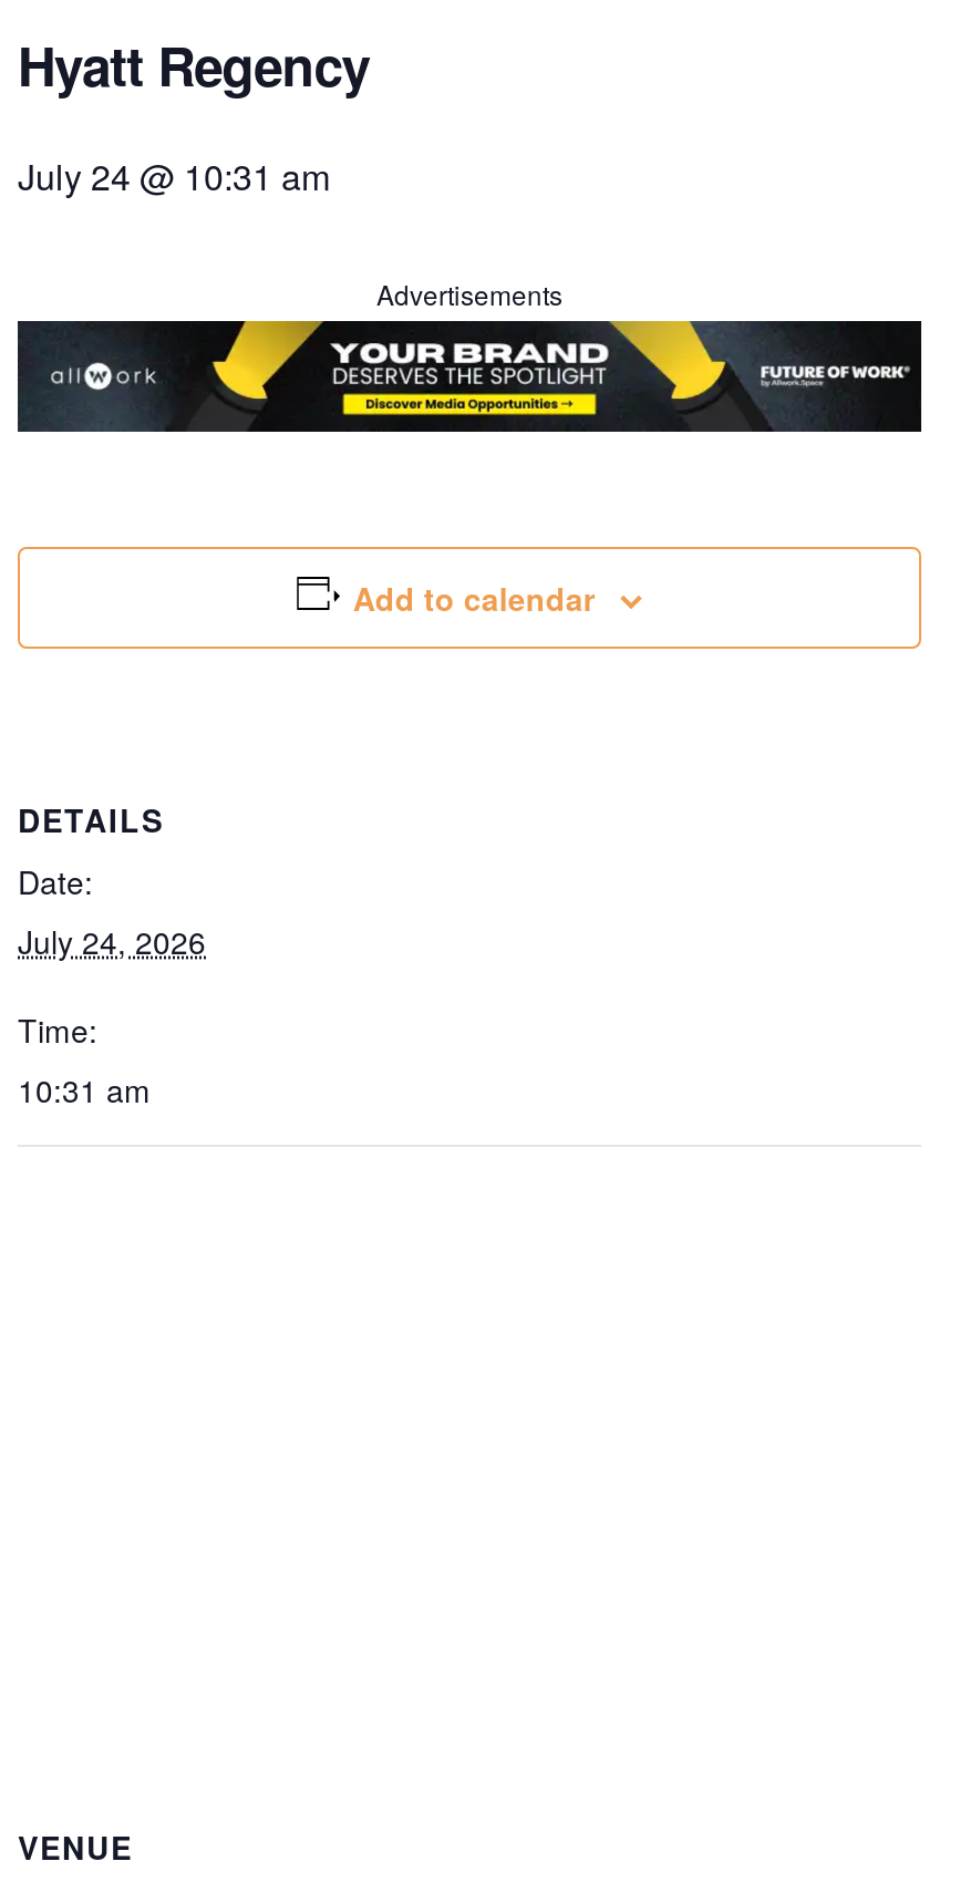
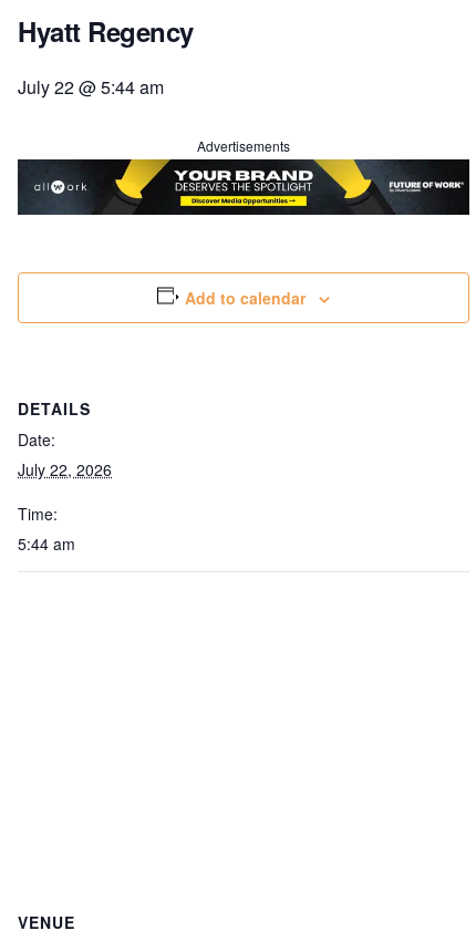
- July 24 @ 10:31 am
+ July 22 @ 5:44 am

- July 24, 2026
+ July 22, 2026

- 10:31 am
+ 5:44 am
